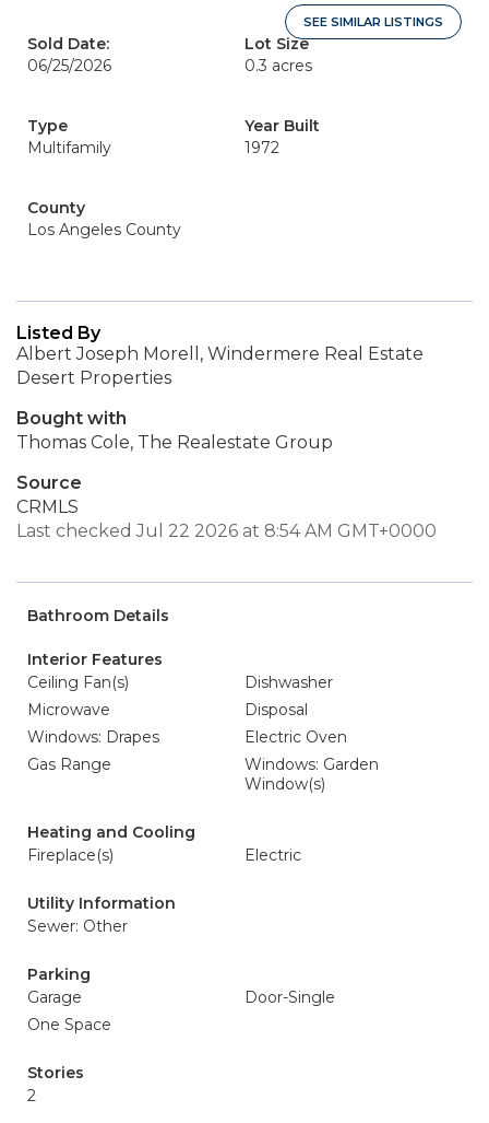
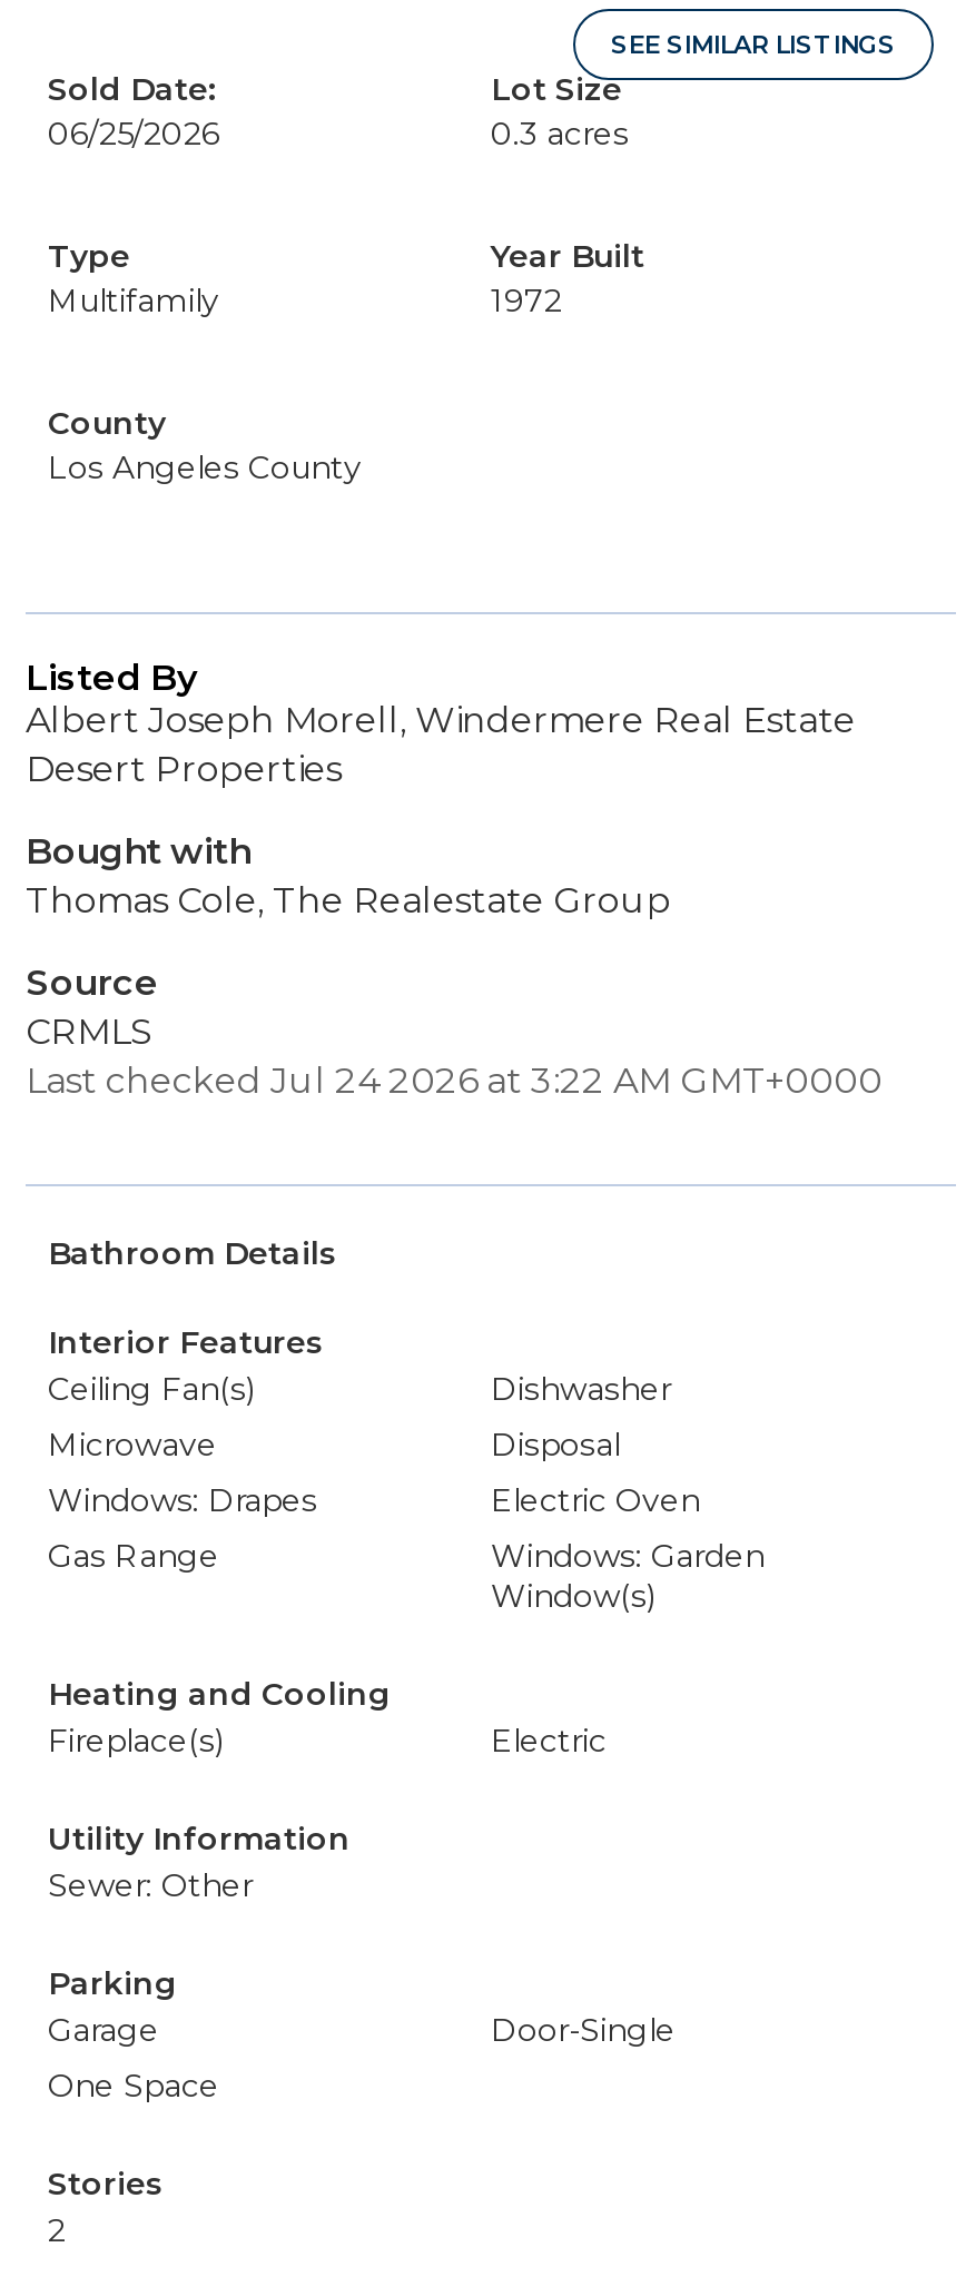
- Last checked Jul 22 2026 at 8:54 AM GMT+0000
+ Last checked Jul 24 2026 at 3:22 AM GMT+0000
